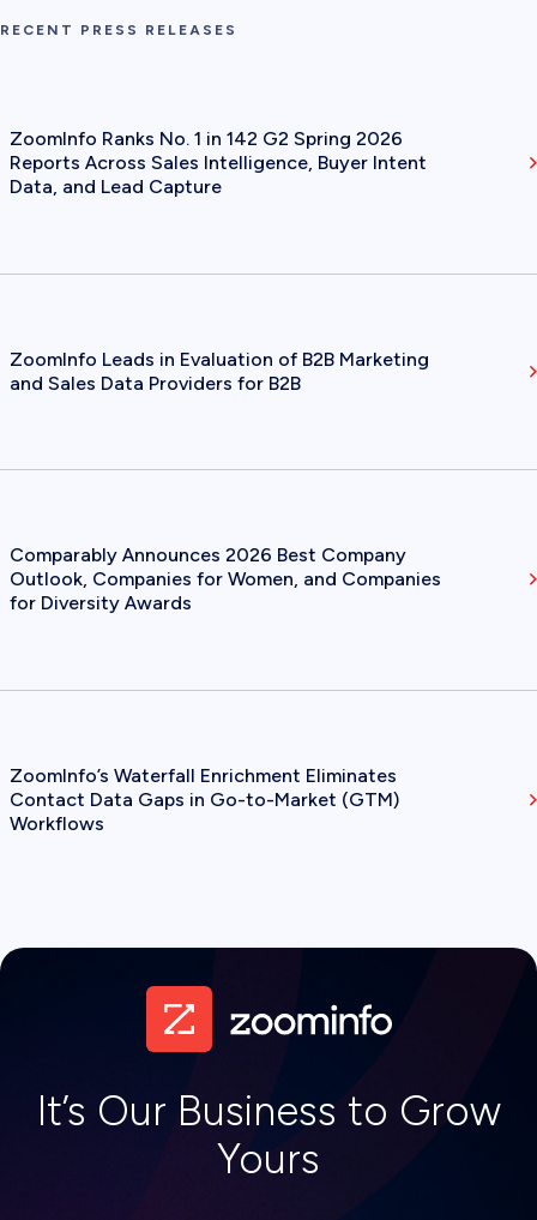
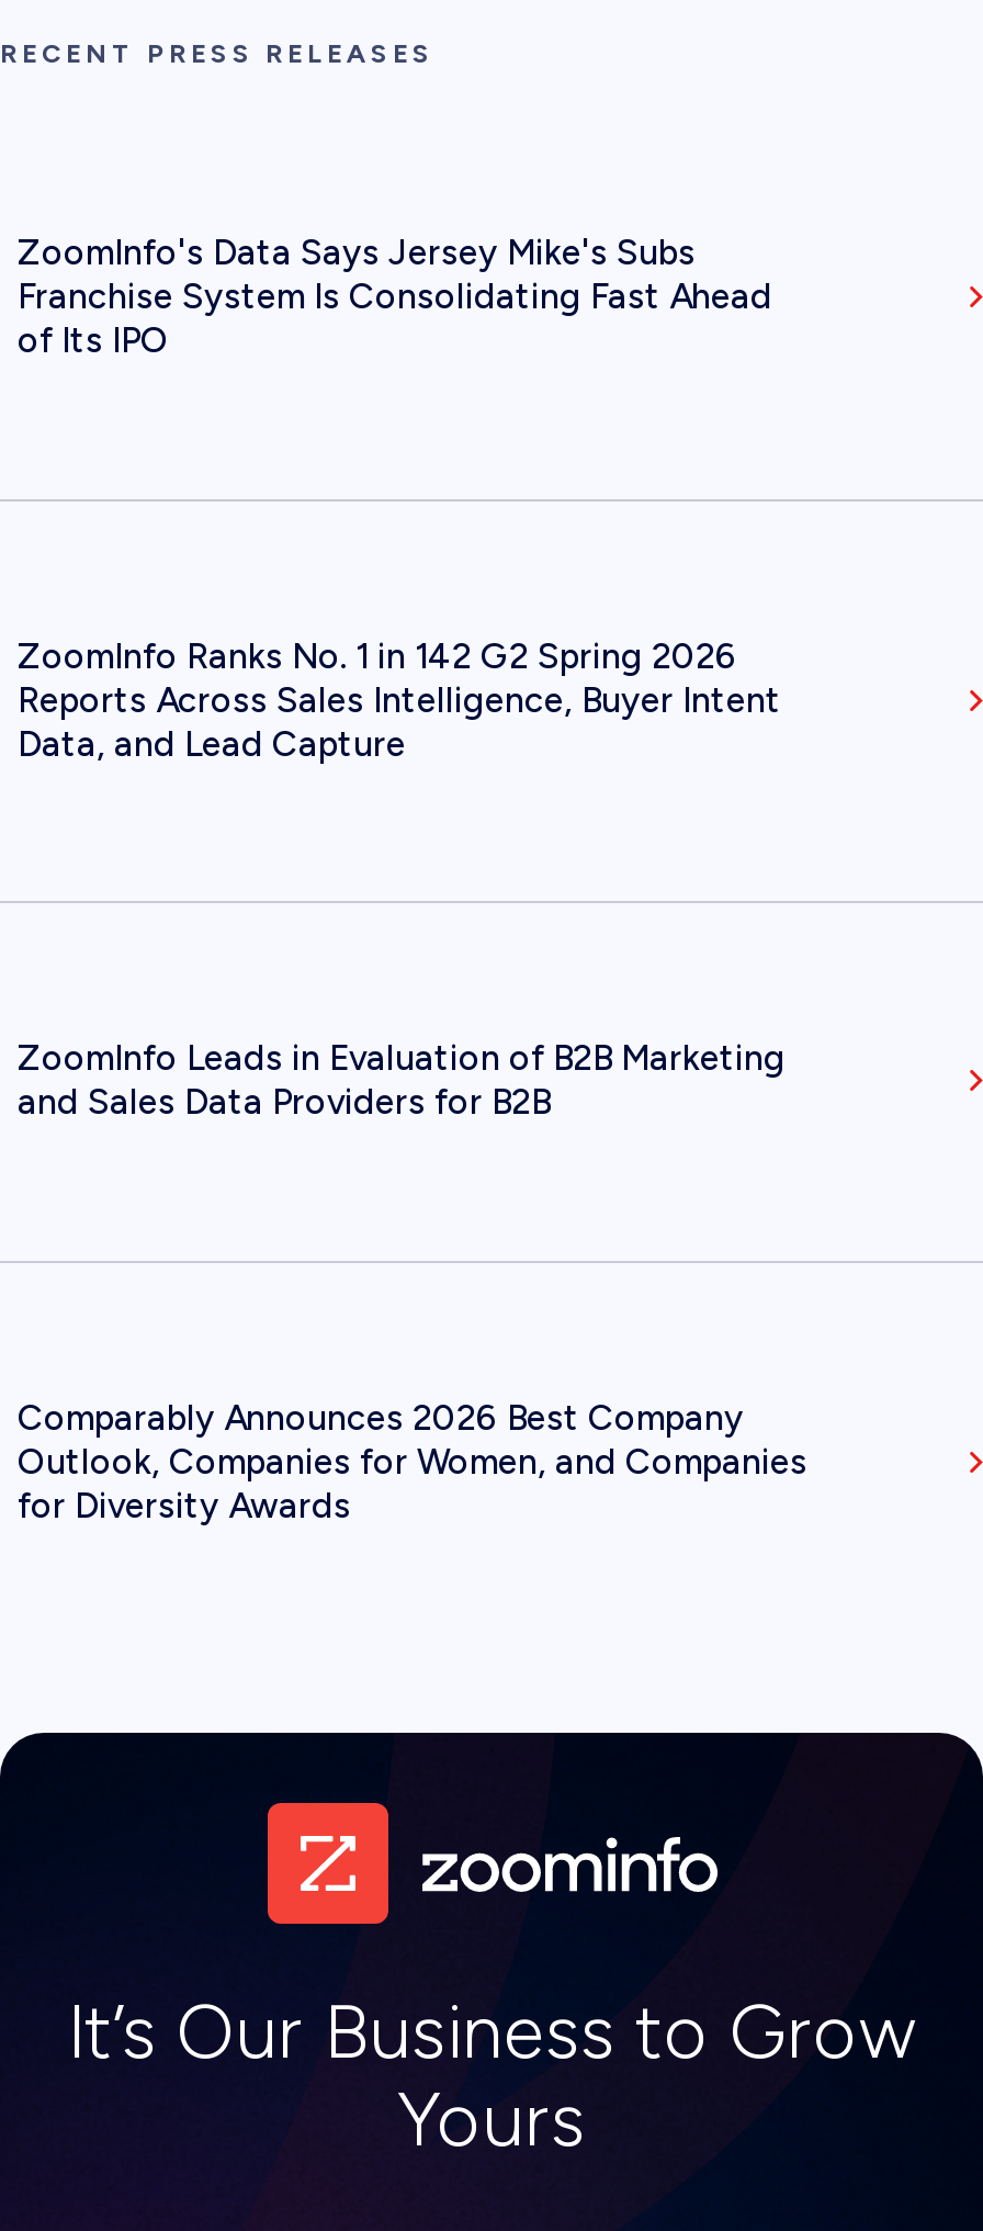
+ ZoomInfo's Data Says Jersey Mike's Subs
+ Franchise System Is Consolidating Fast Ahead
+ of Its IPO

moved down: ZoomInfo Ranks No. 1 in 142 G2 Spring 2026 | Reports Across Sales Intelligence, Buyer Intent | Data, and Lead Capture | ZoomInfo Leads in Evaluation of B2B Marketing | and Sales Data Providers for B2B | Comparably Announces 2026 Best Company | Outlook, Companies for Women, and Companies | for Diversity Awards

- ZoomInfo’s Waterfall Enrichment Eliminates
- Contact Data Gaps in Go-to-Market (GTM)
- Workflows
